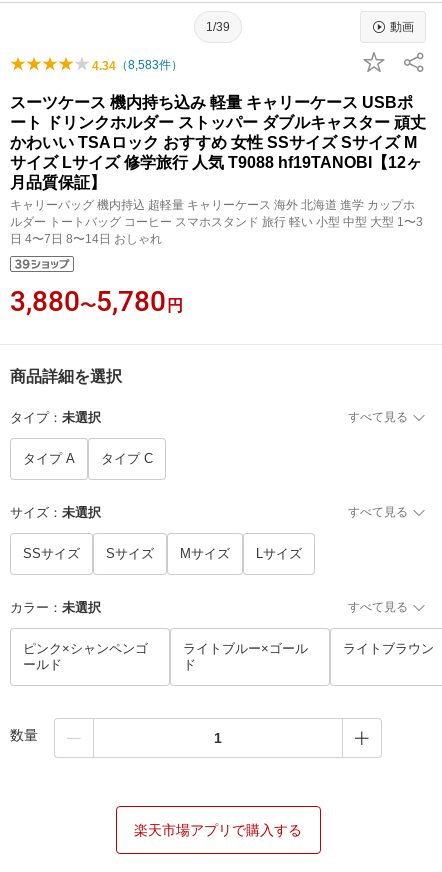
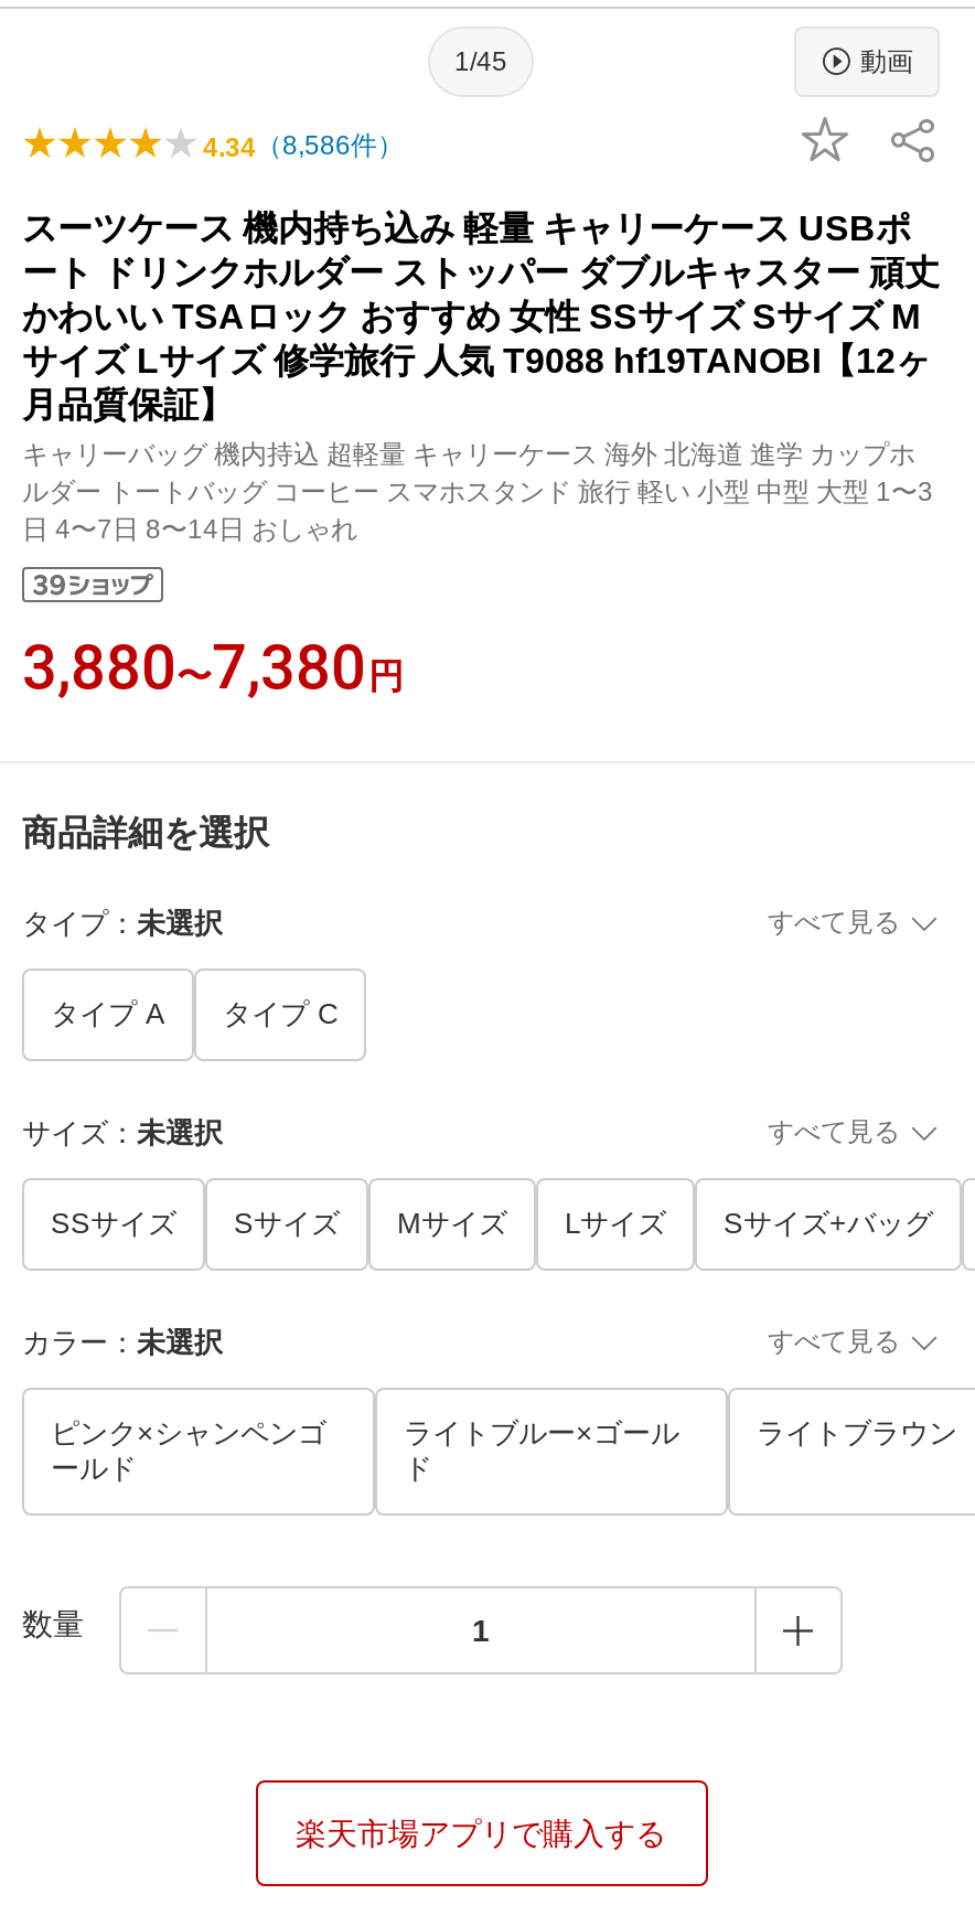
- 1/39
+ 1/45

- 4.34（8,583件）
+ 4.34（8,586件）

- 3,880〜5,780円
+ 3,880〜7,380円

+ Sサイズ+バッグ
